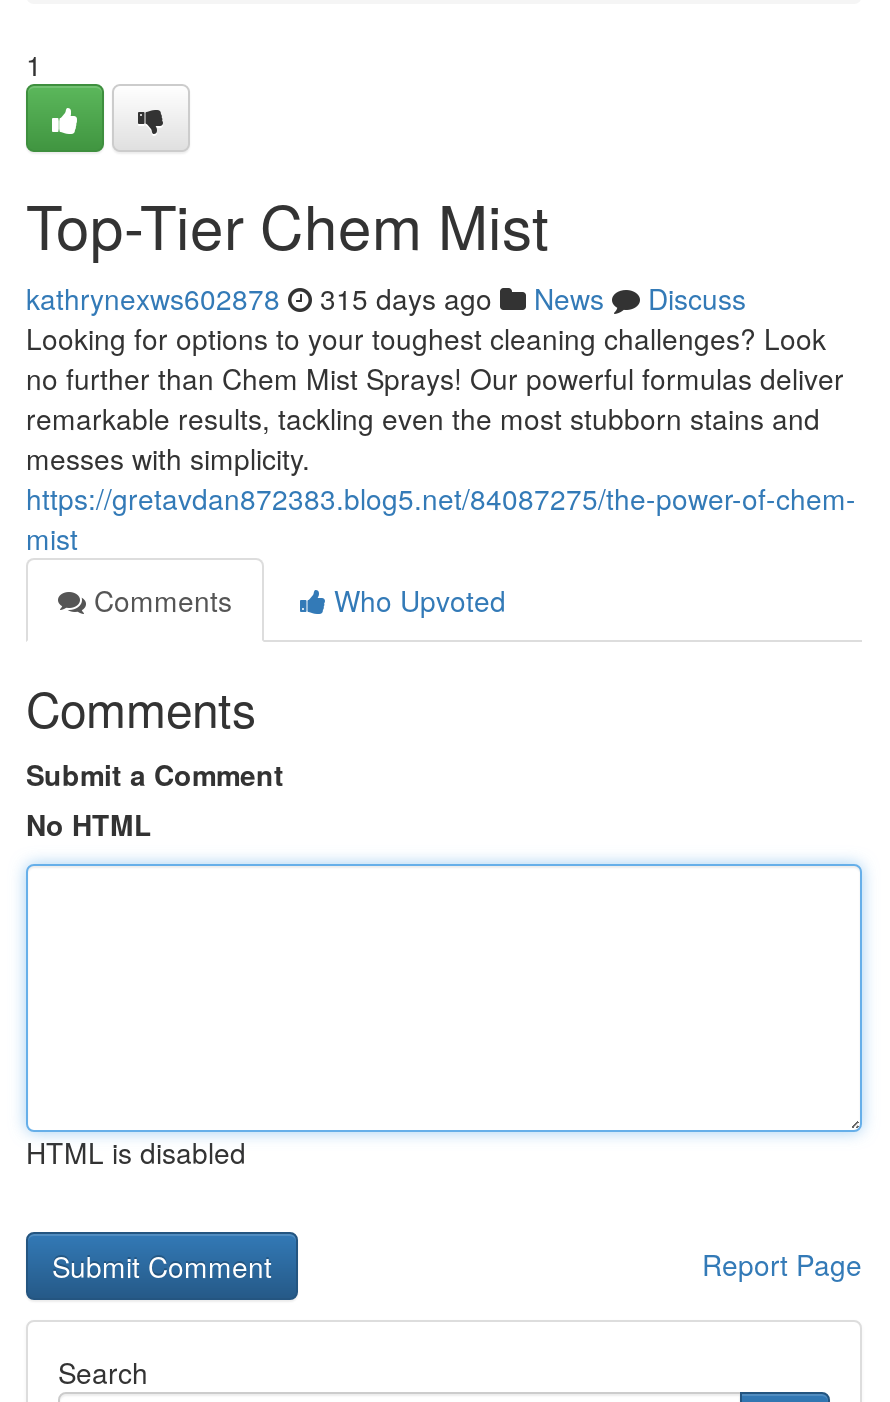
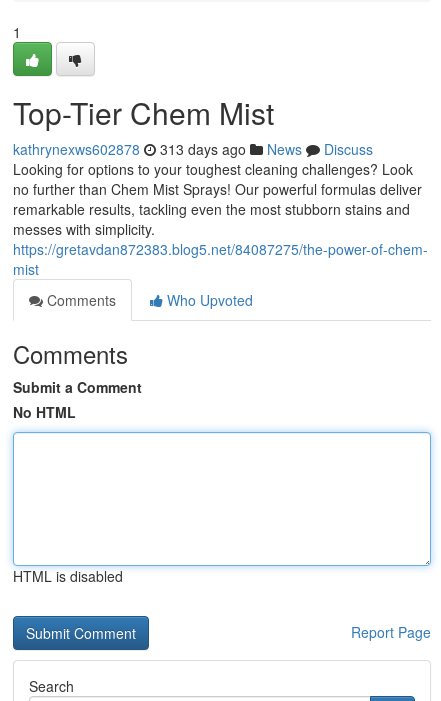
- kathrynexws602878 315 days ago News Discuss
+ kathrynexws602878 313 days ago News Discuss
